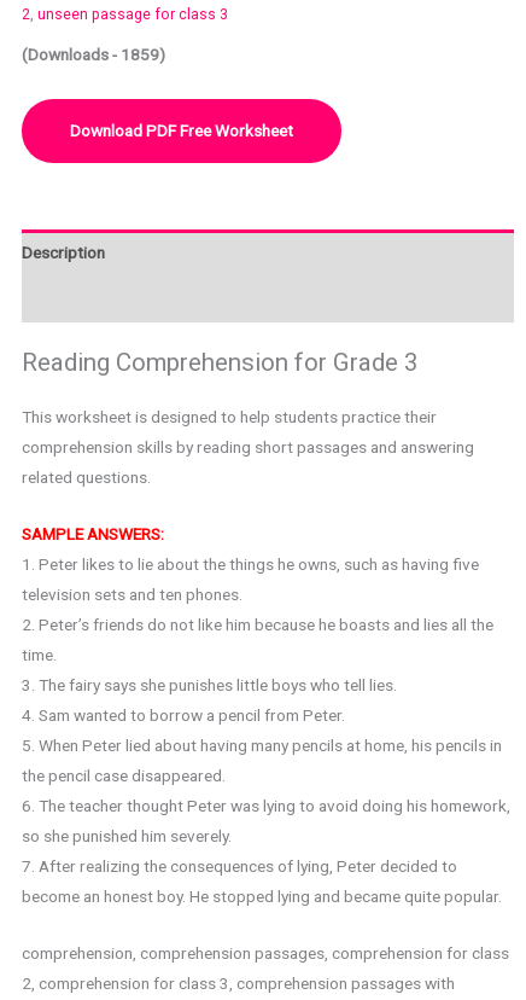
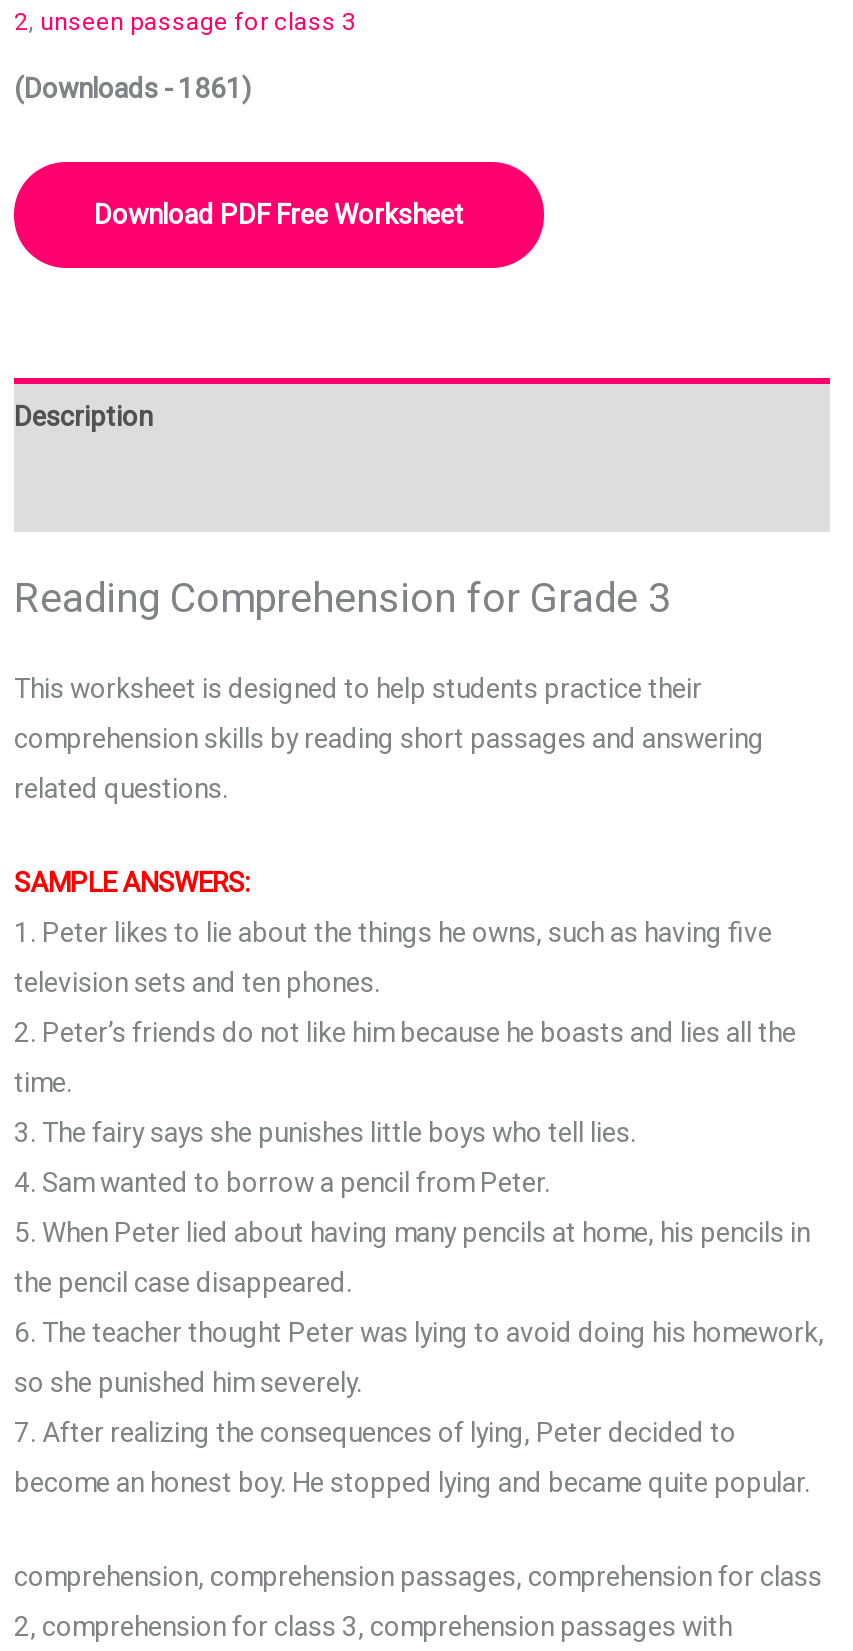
- (Downloads - 1859)
+ (Downloads - 1861)
